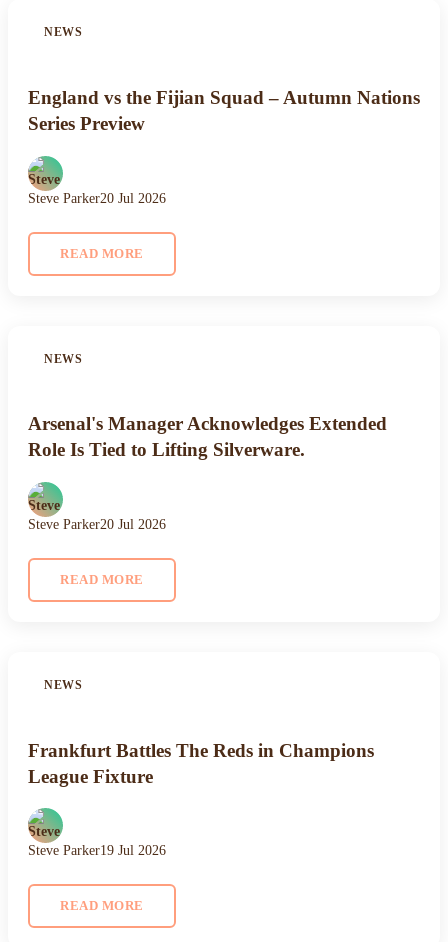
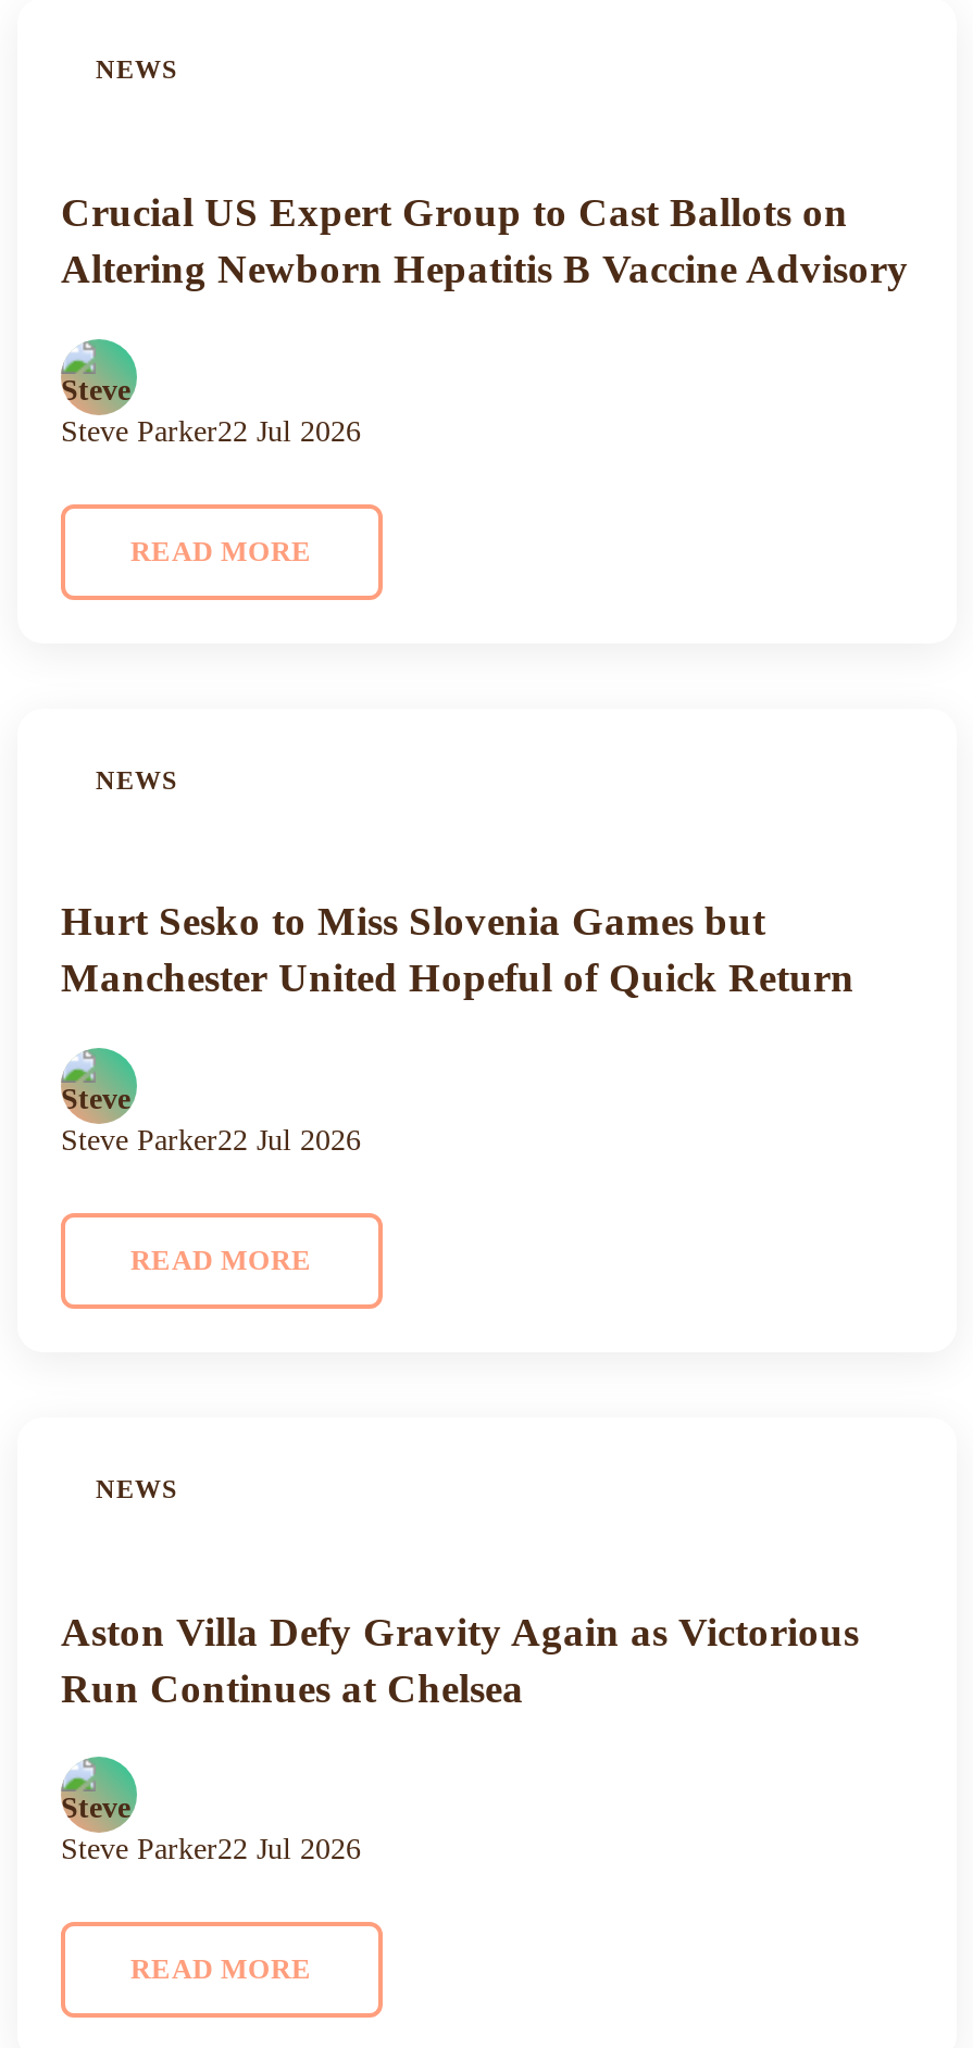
- England vs the Fijian Squad – Autumn Nations
- Series Preview
+ Crucial US Expert Group to Cast Ballots on
+ Altering Newborn Hepatitis B Vaccine Advisory

- Steve Parker20 Jul 2026
+ Steve Parker22 Jul 2026

- Arsenal's Manager Acknowledges Extended
- Role Is Tied to Lifting Silverware.
+ Hurt Sesko to Miss Slovenia Games but
+ Manchester United Hopeful of Quick Return

- Steve Parker20 Jul 2026
+ Steve Parker22 Jul 2026

- Frankfurt Battles The Reds in Champions
- League Fixture
+ Aston Villa Defy Gravity Again as Victorious
+ Run Continues at Chelsea

- Steve Parker19 Jul 2026
+ Steve Parker22 Jul 2026
